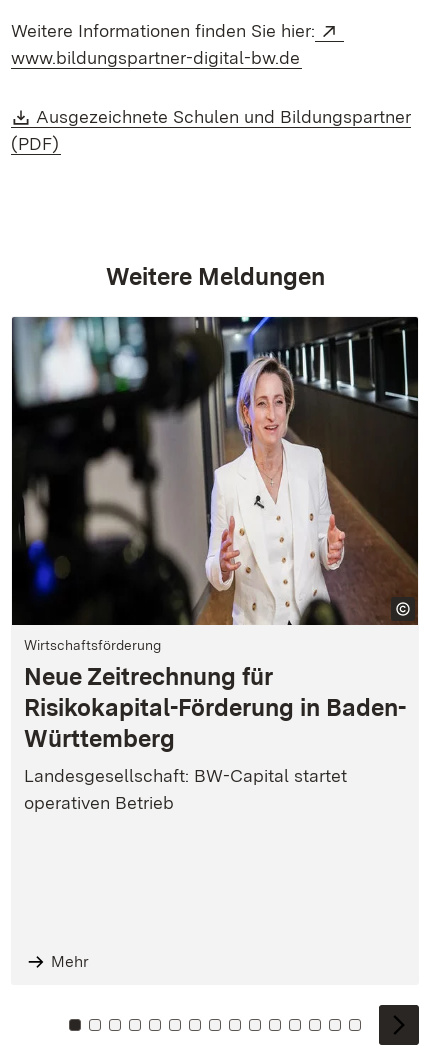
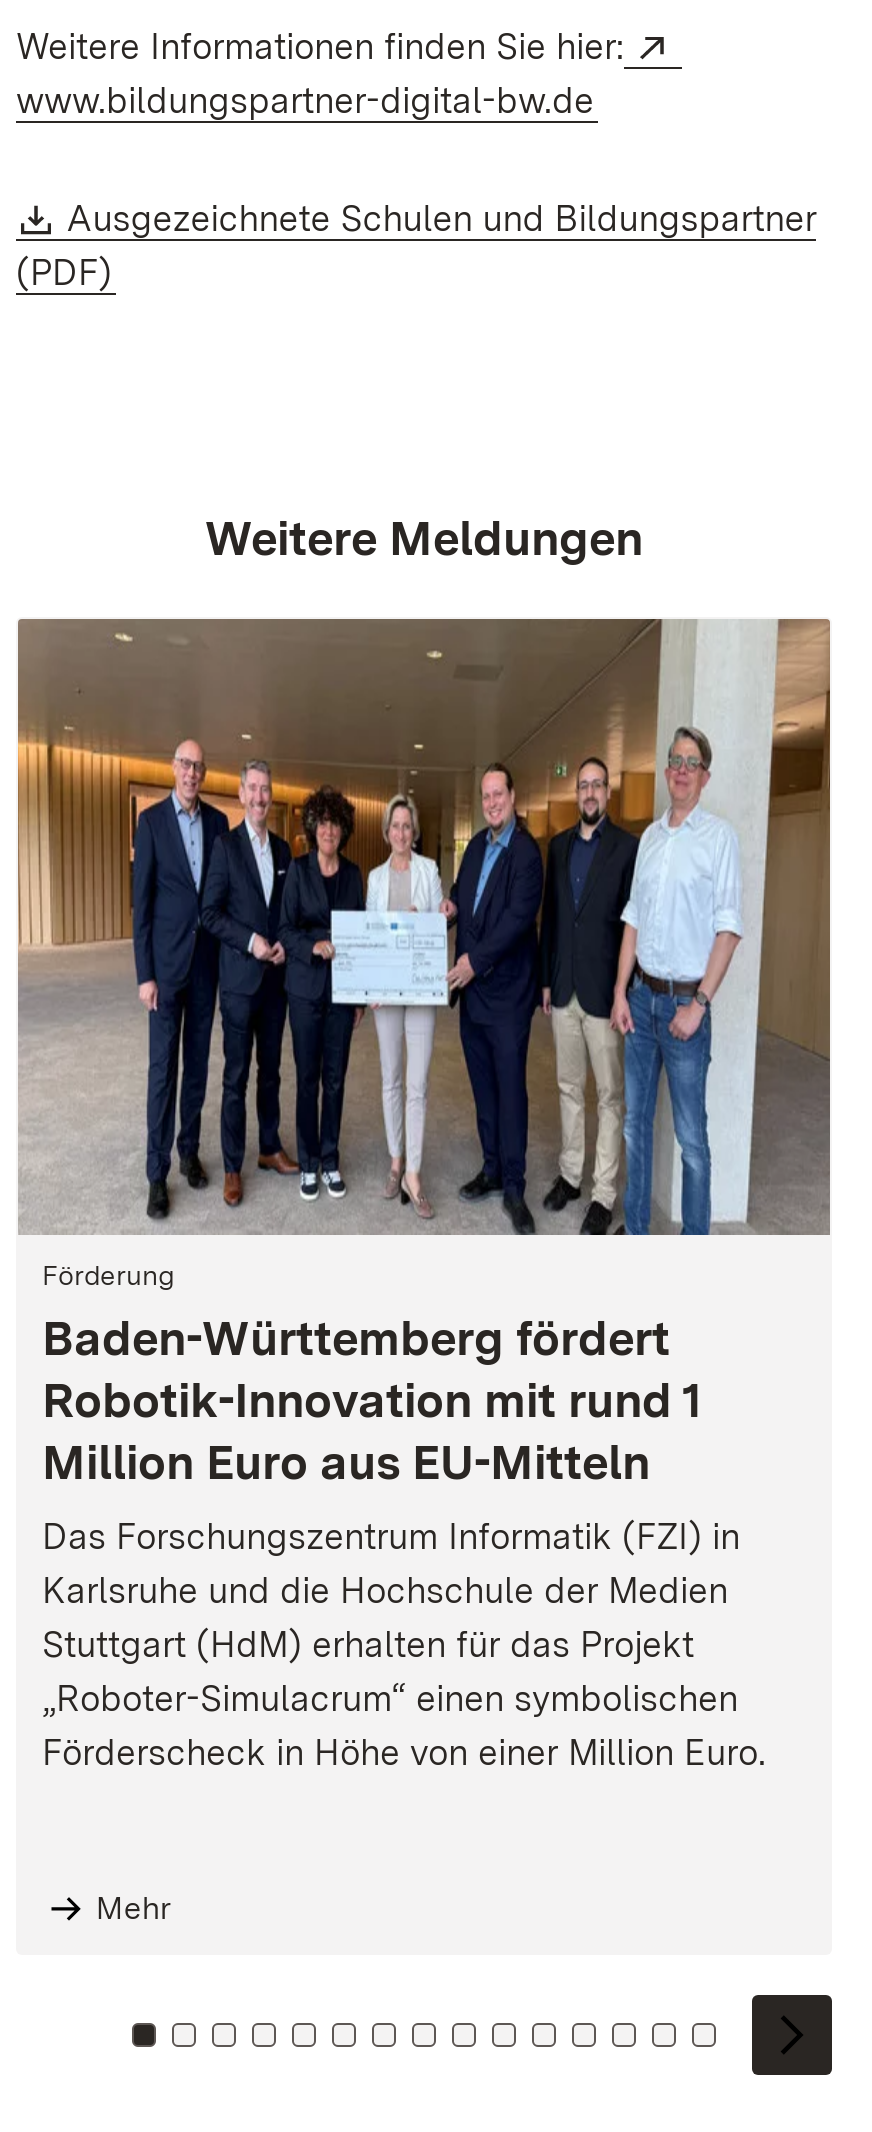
- [image]
- Wirtschaftsförderung
- Neue Zeitrechnung für
- Risikokapital-Förderung in Baden-
- Württemberg
- Landesgesellschaft: BW-Capital startet
- operativen Betrieb
+ [image]
+ Förderung
+ Baden-Württemberg fördert
+ Robotik-Innovation mit rund 1
+ Million Euro aus EU-Mitteln
+ Das Forschungszentrum Informatik (FZI) in
+ Karlsruhe und die Hochschule der Medien
+ Stuttgart (HdM) erhalten für das Projekt
+ „Roboter-Simulacrum“ einen symbolischen
+ Förderscheck in Höhe von einer Million Euro.
